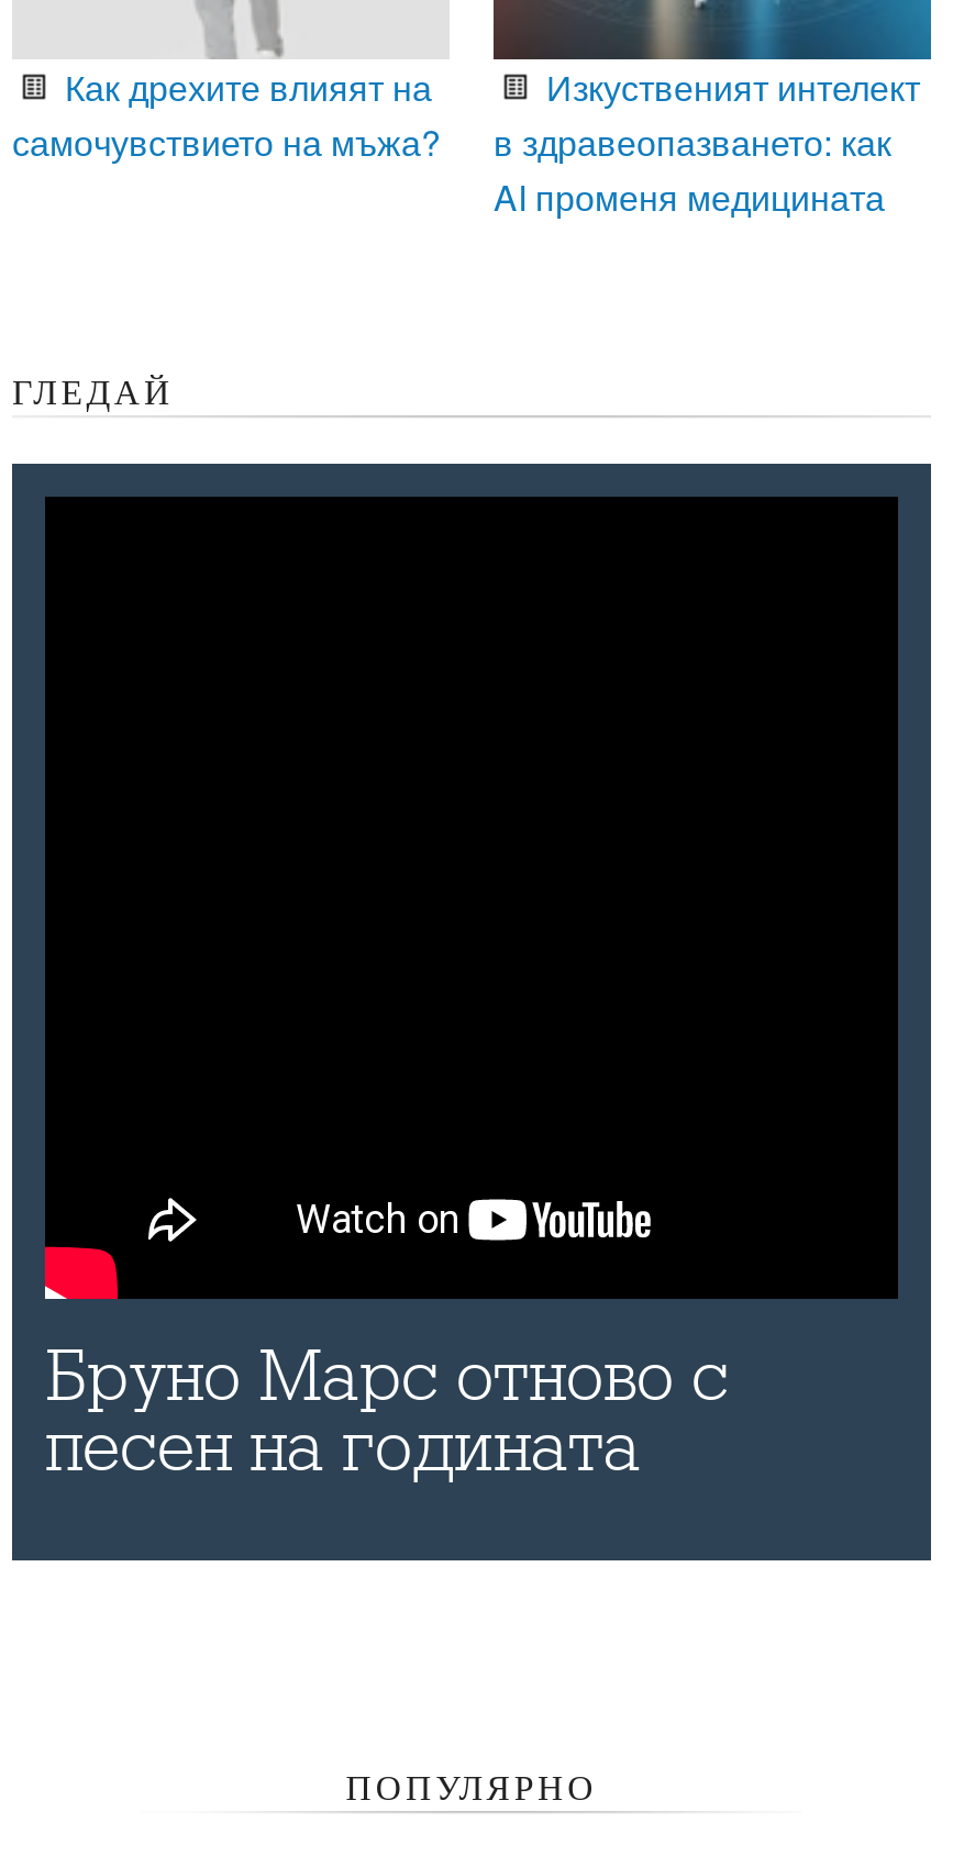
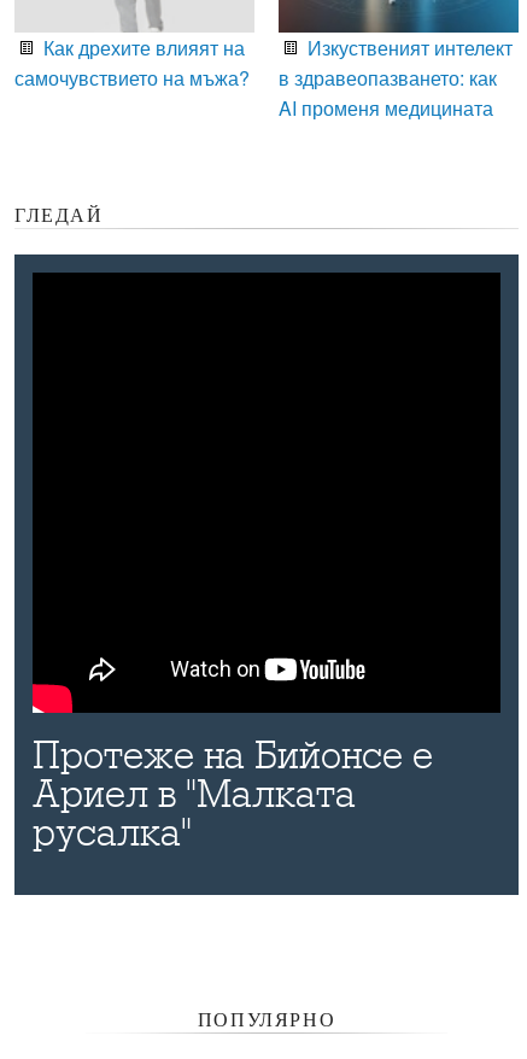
- Бруно Марс отново с
- песен на годината
+ Протеже на Бийонсе е
+ Ариел в "Малката
+ русалка"
